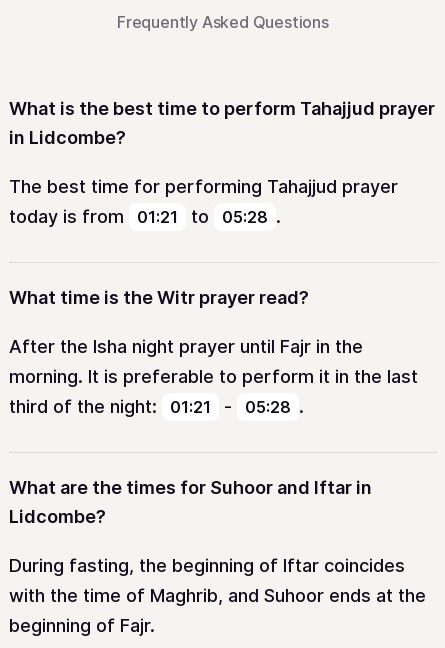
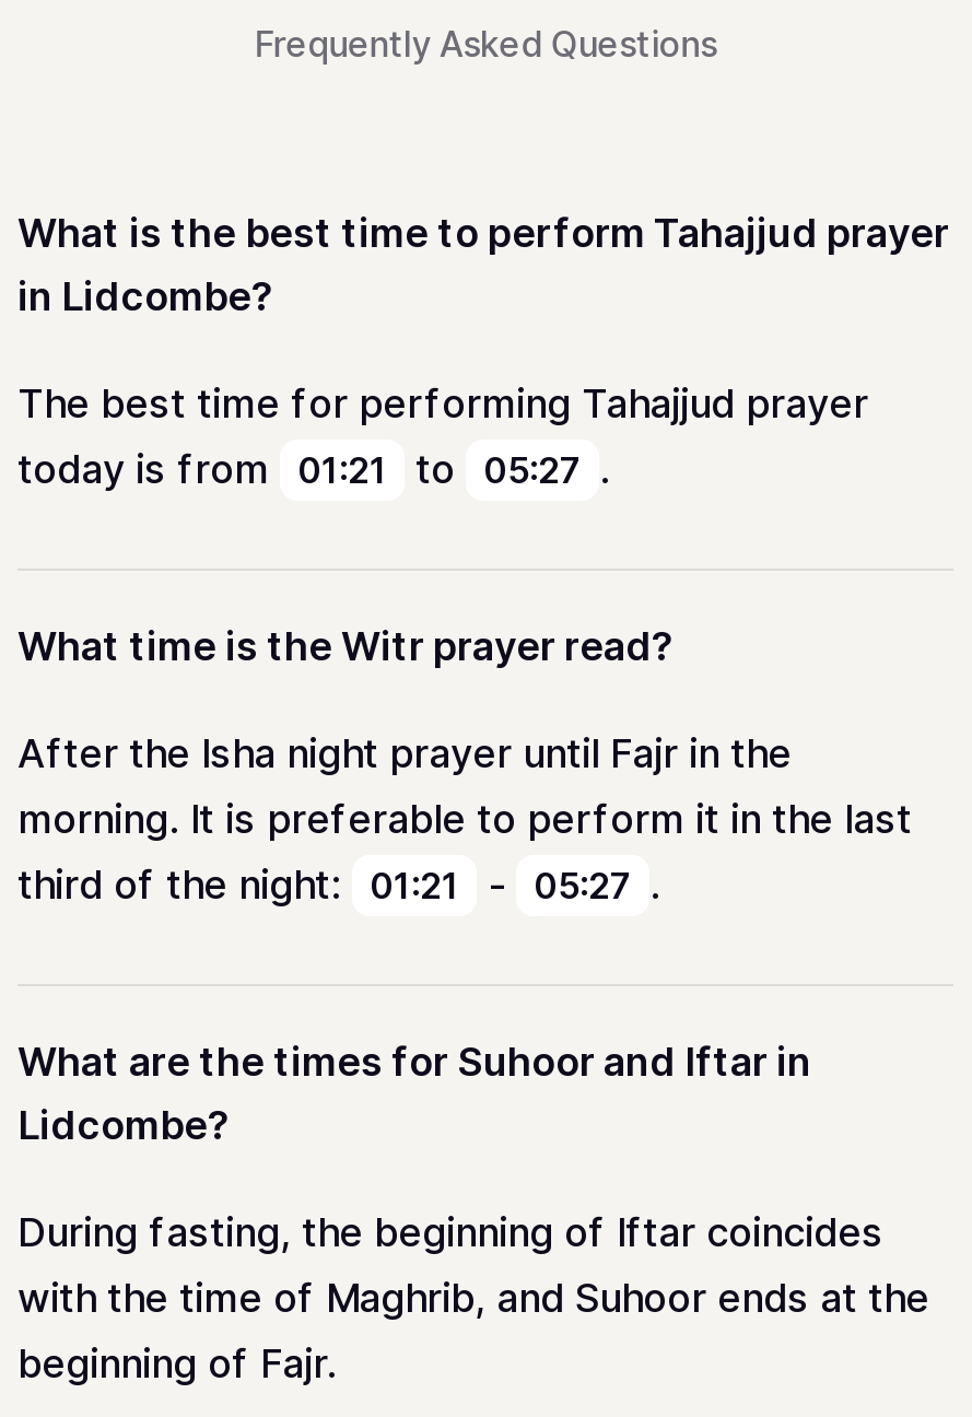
- today is from 01:21 to 05:28 .
+ today is from 01:21 to 05:27 .

- third of the night: 01:21 - 05:28 .
+ third of the night: 01:21 - 05:27 .
